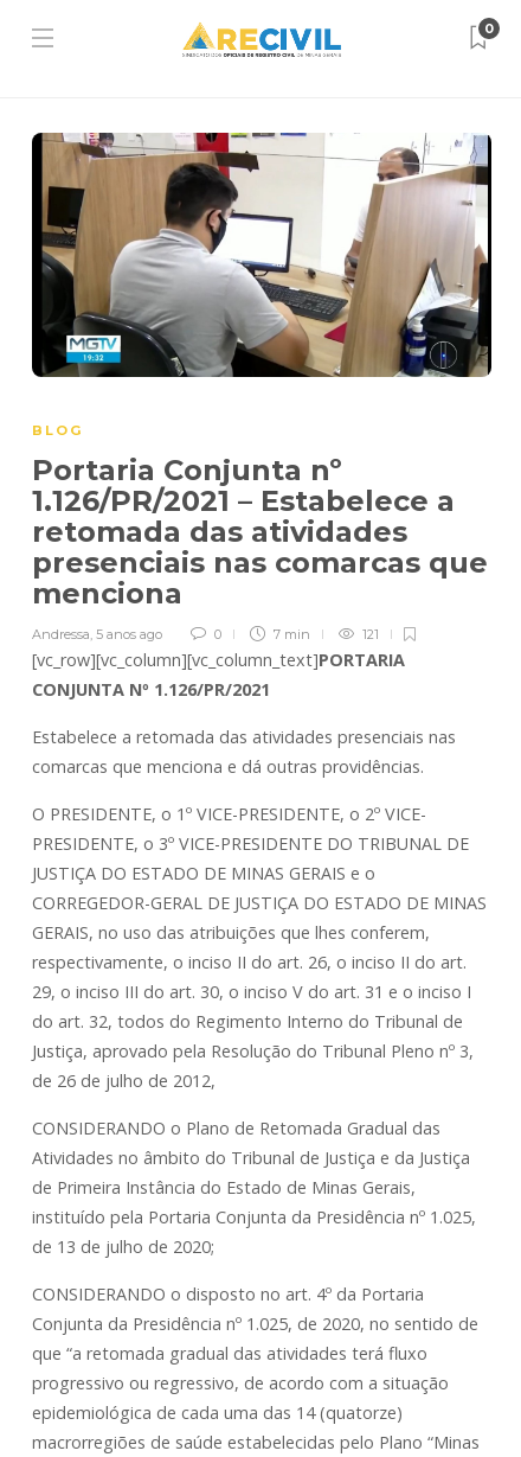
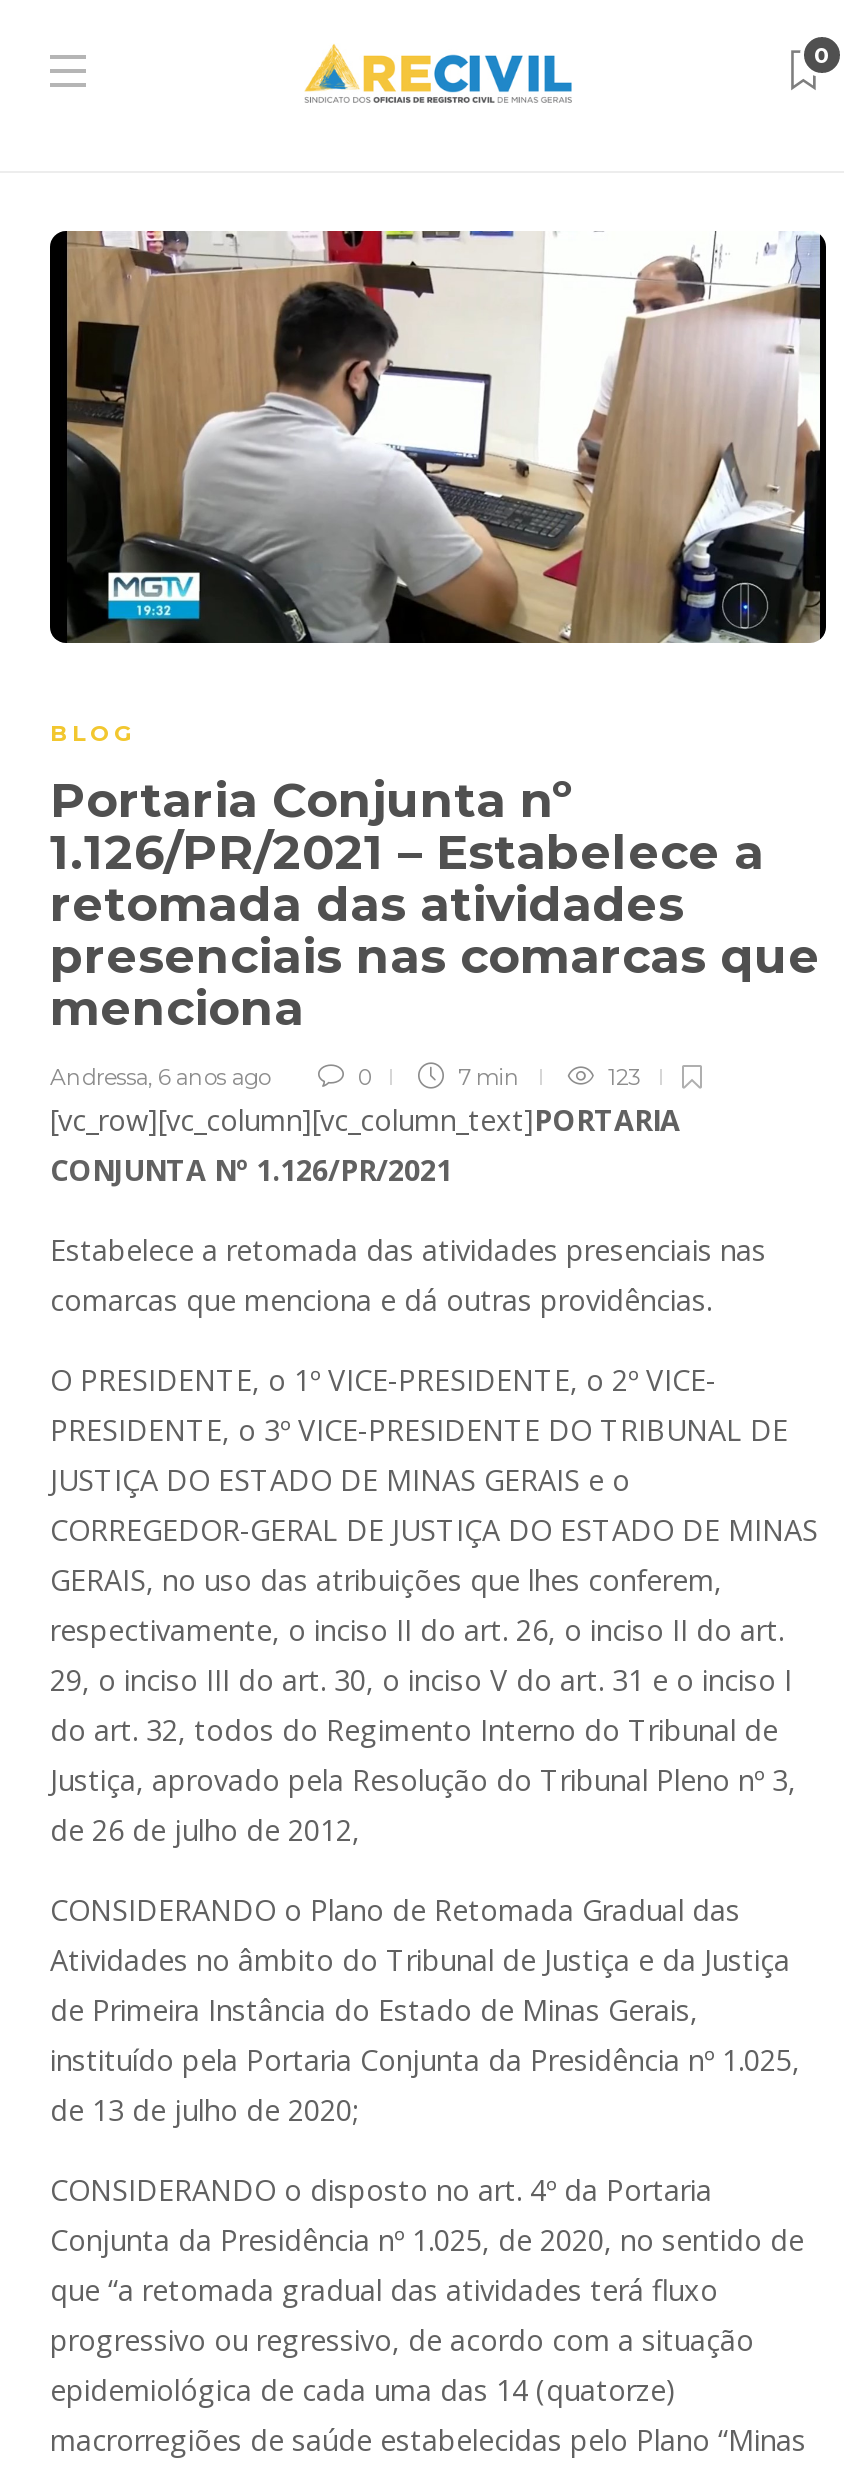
- Andressa, 5 anos ago
+ Andressa, 6 anos ago

- 121
+ 123
